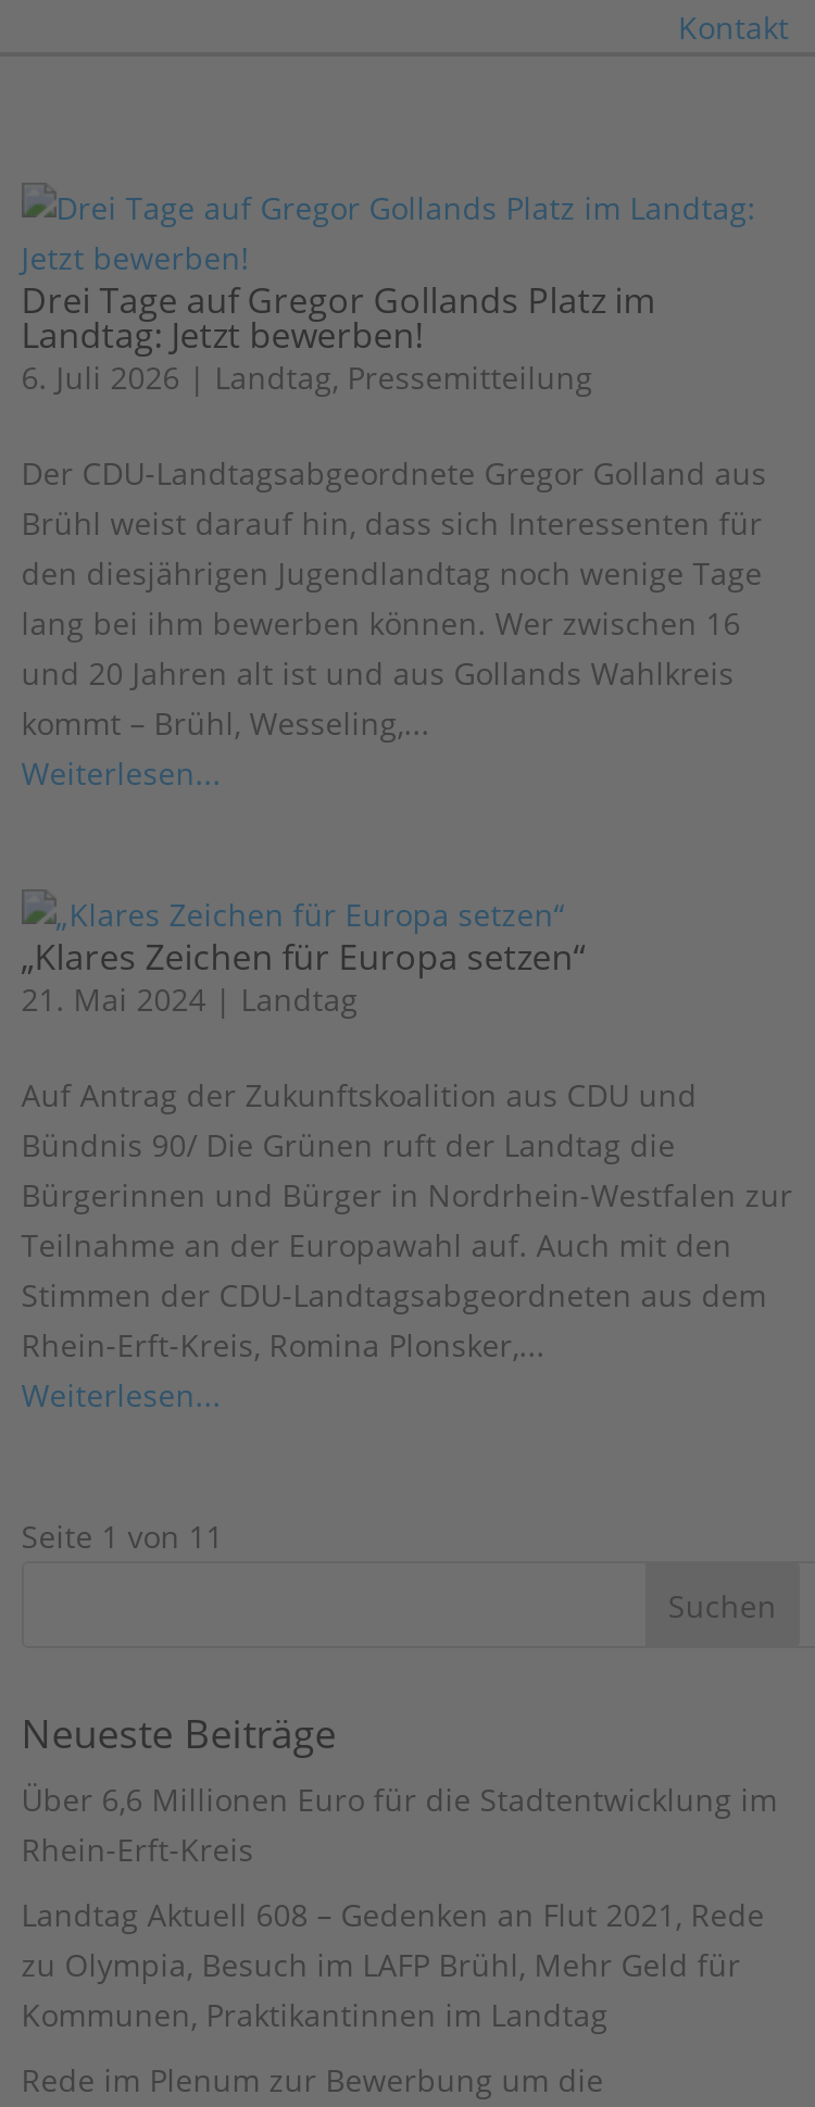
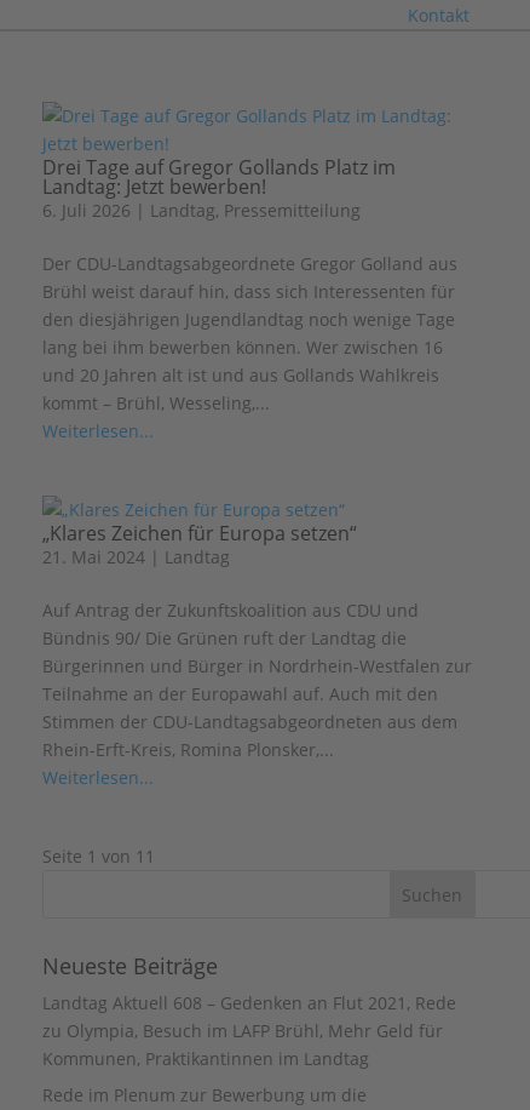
- Über 6,6 Millionen Euro für die Stadtentwicklung im
- Rhein-Erft-Kreis
